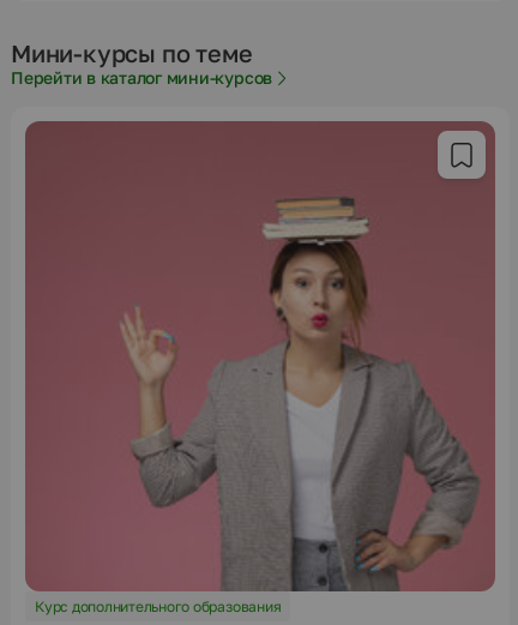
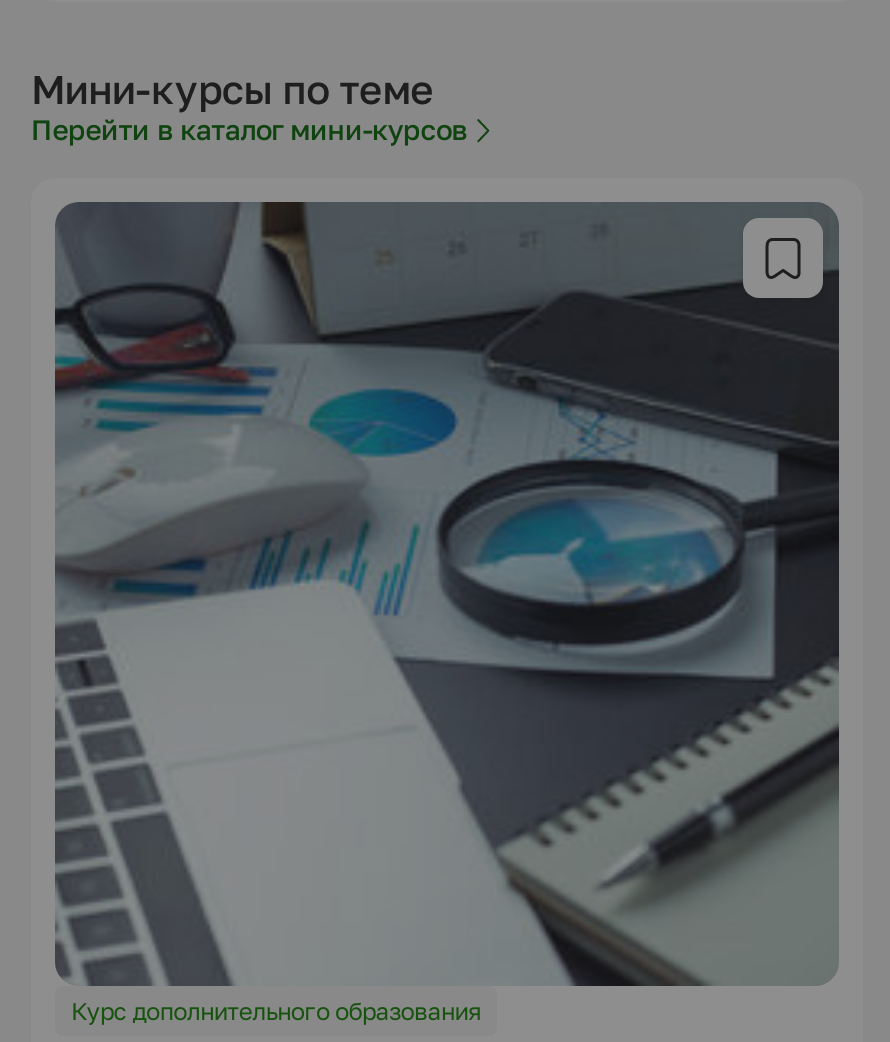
- [image]
+ [image]
